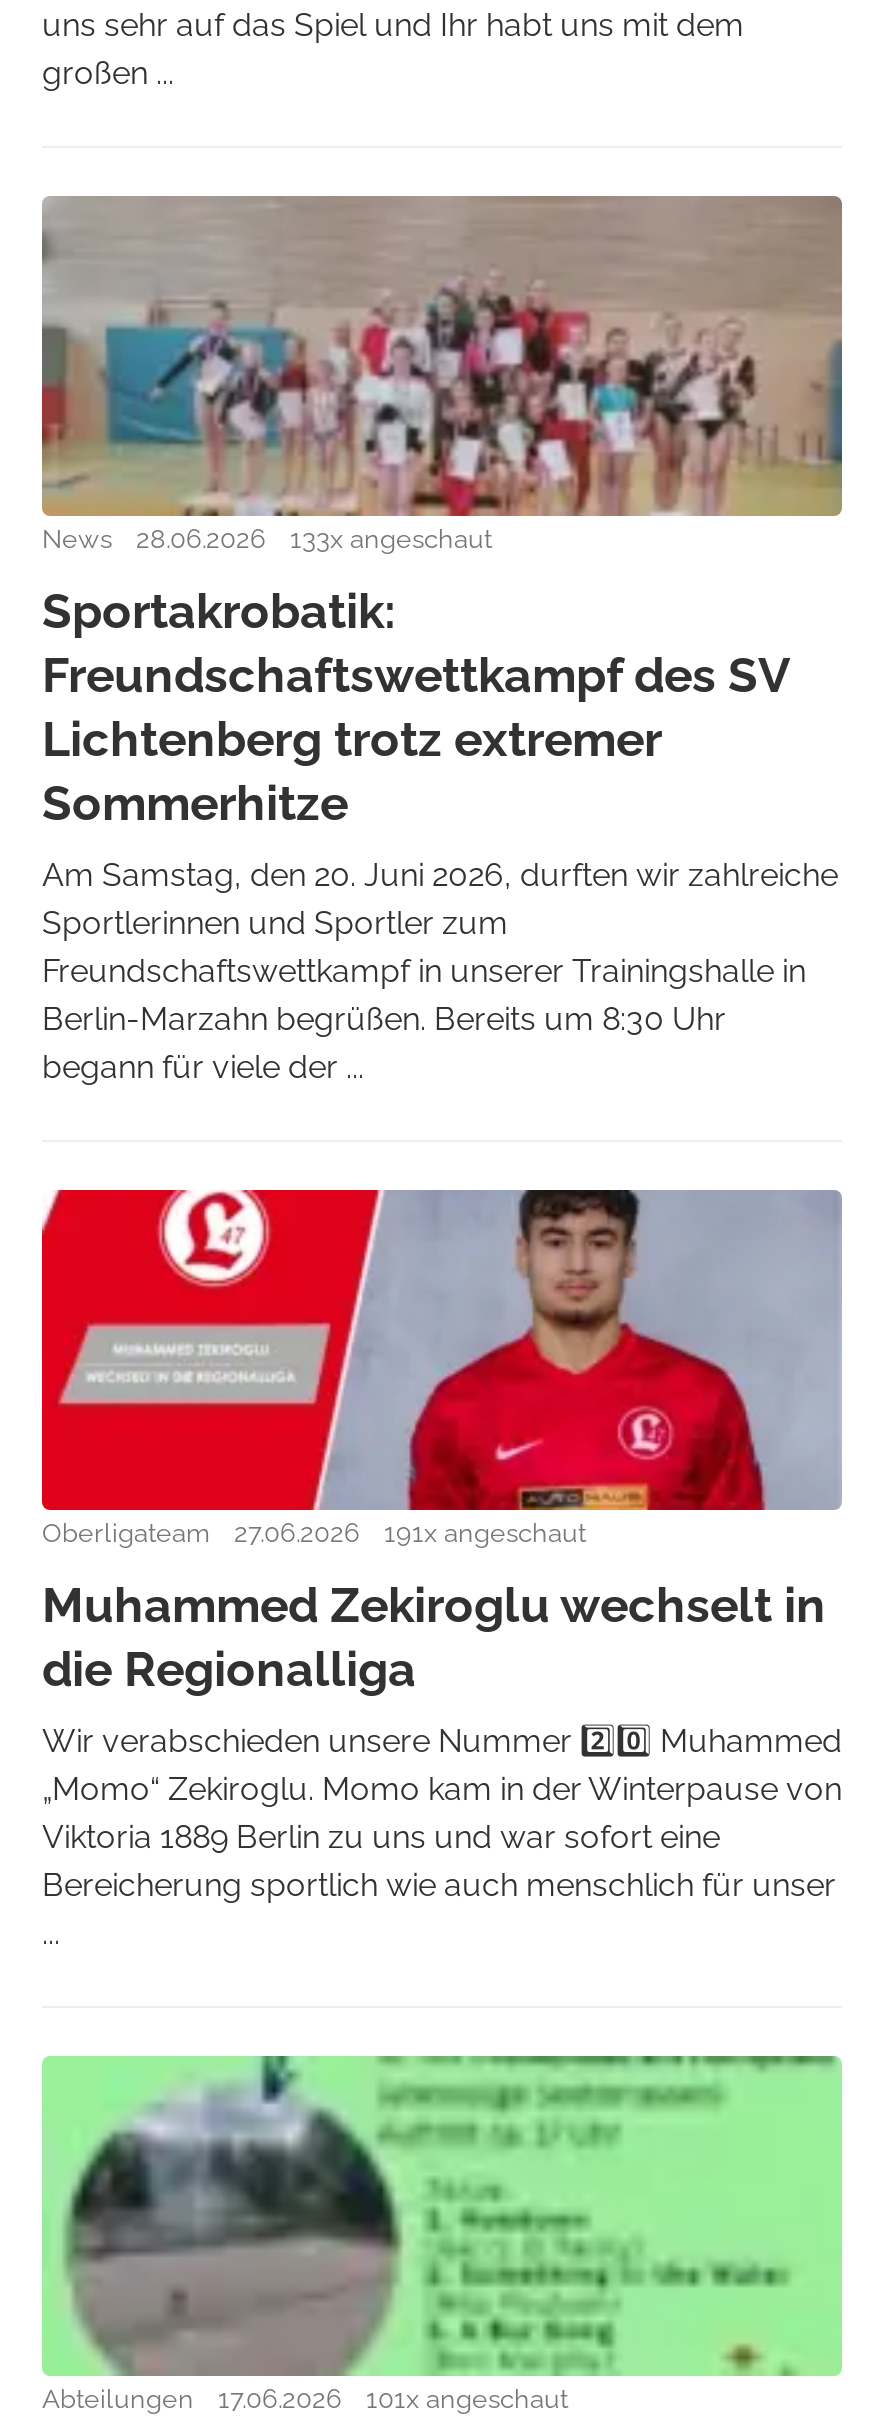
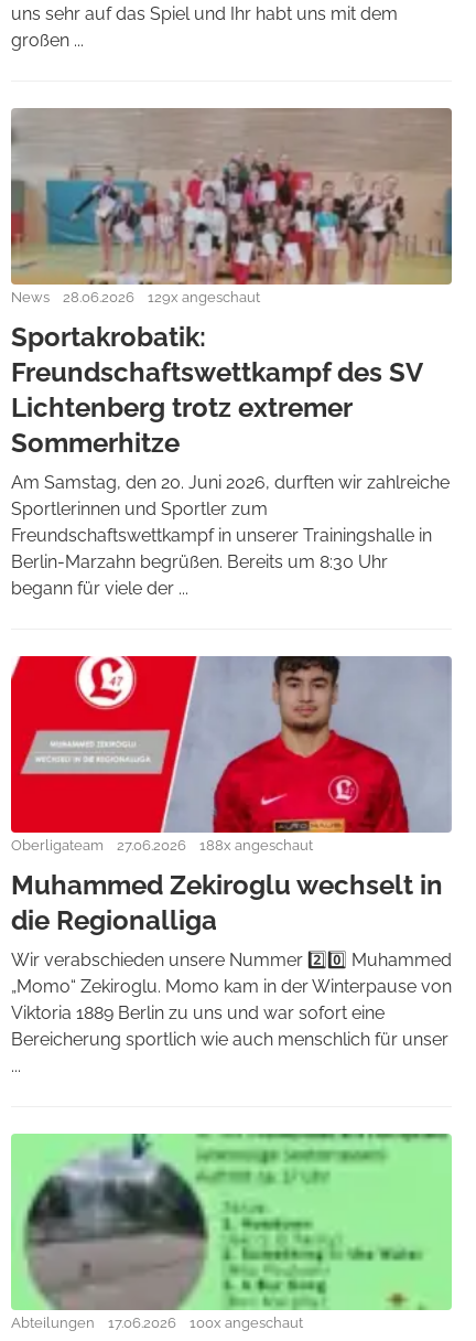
- News 28.06.2026 133x angeschaut
+ News 28.06.2026 129x angeschaut

- Oberligateam 27.06.2026 191x angeschaut
+ Oberligateam 27.06.2026 188x angeschaut

- Abteilungen 17.06.2026 101x angeschaut
+ Abteilungen 17.06.2026 100x angeschaut
